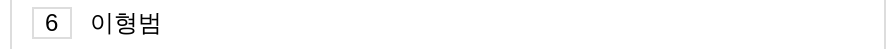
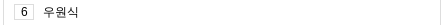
- 이형범
+ 우원식
